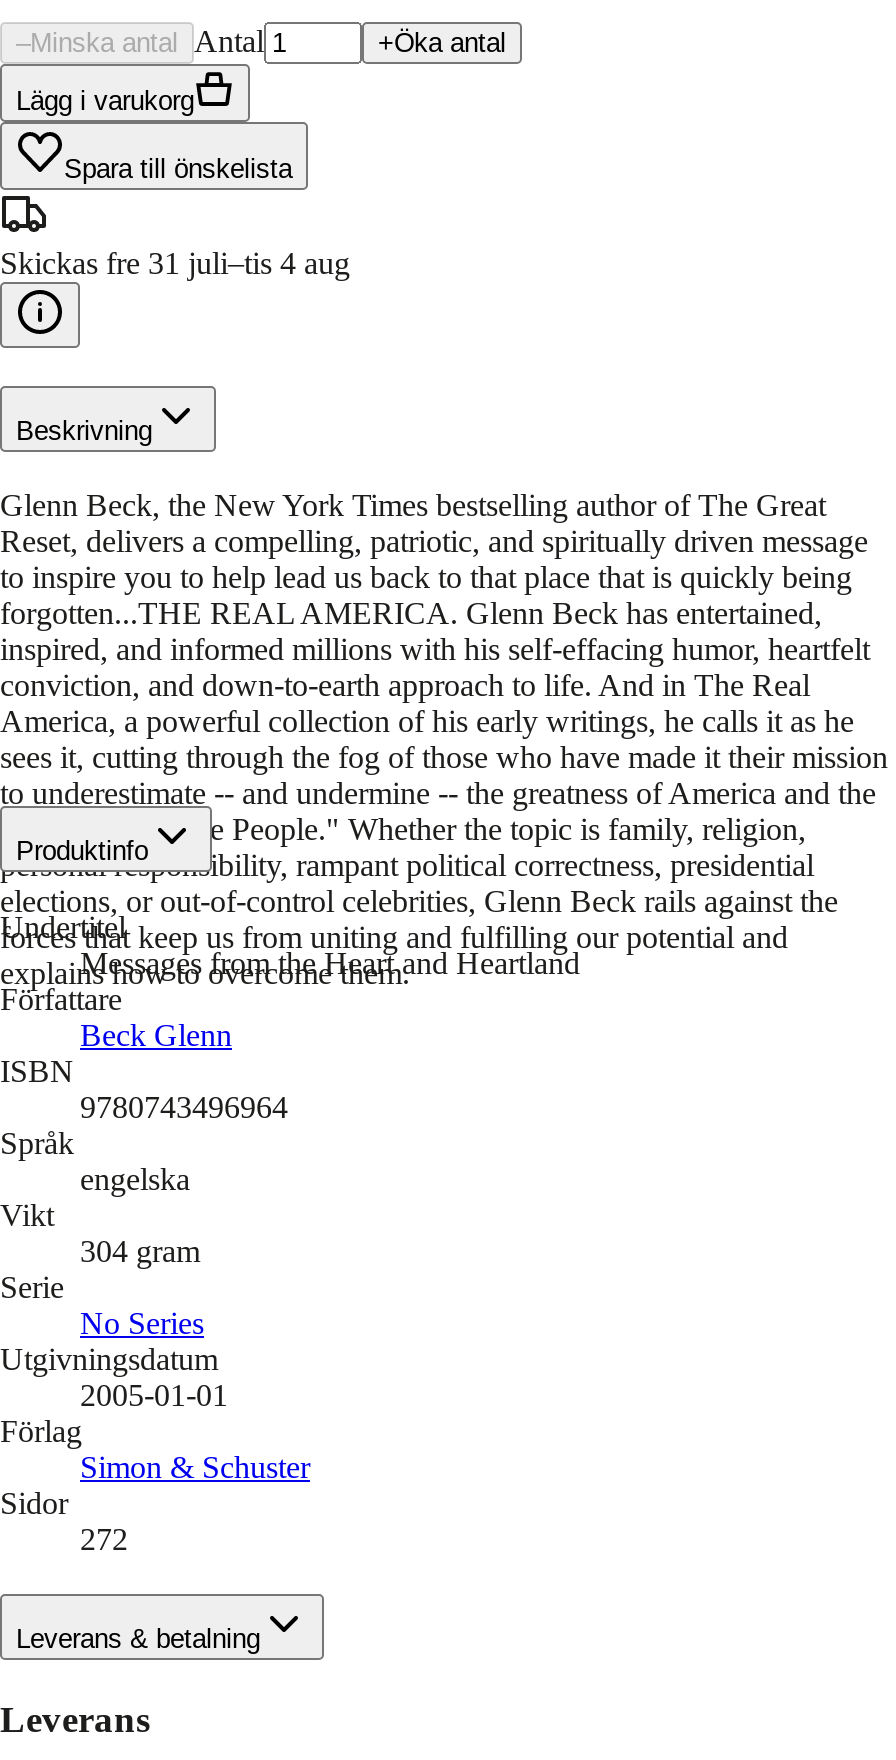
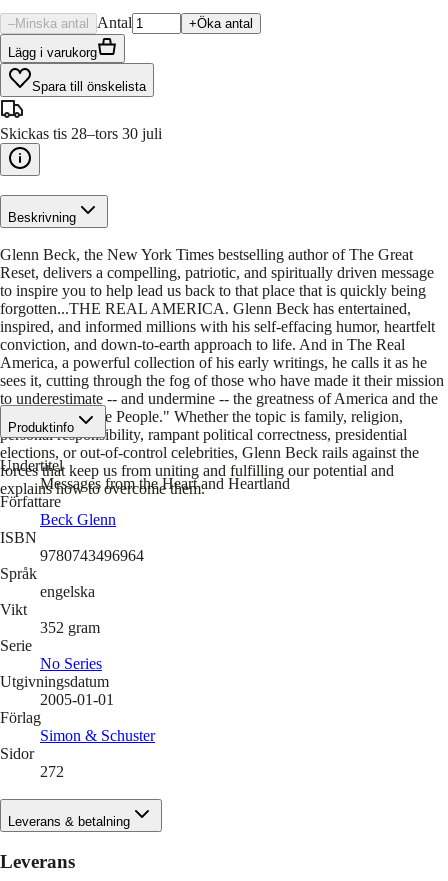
- Skickas fre 31 juli–tis 4 aug
+ Skickas tis 28–tors 30 juli

- 304 gram
+ 352 gram
